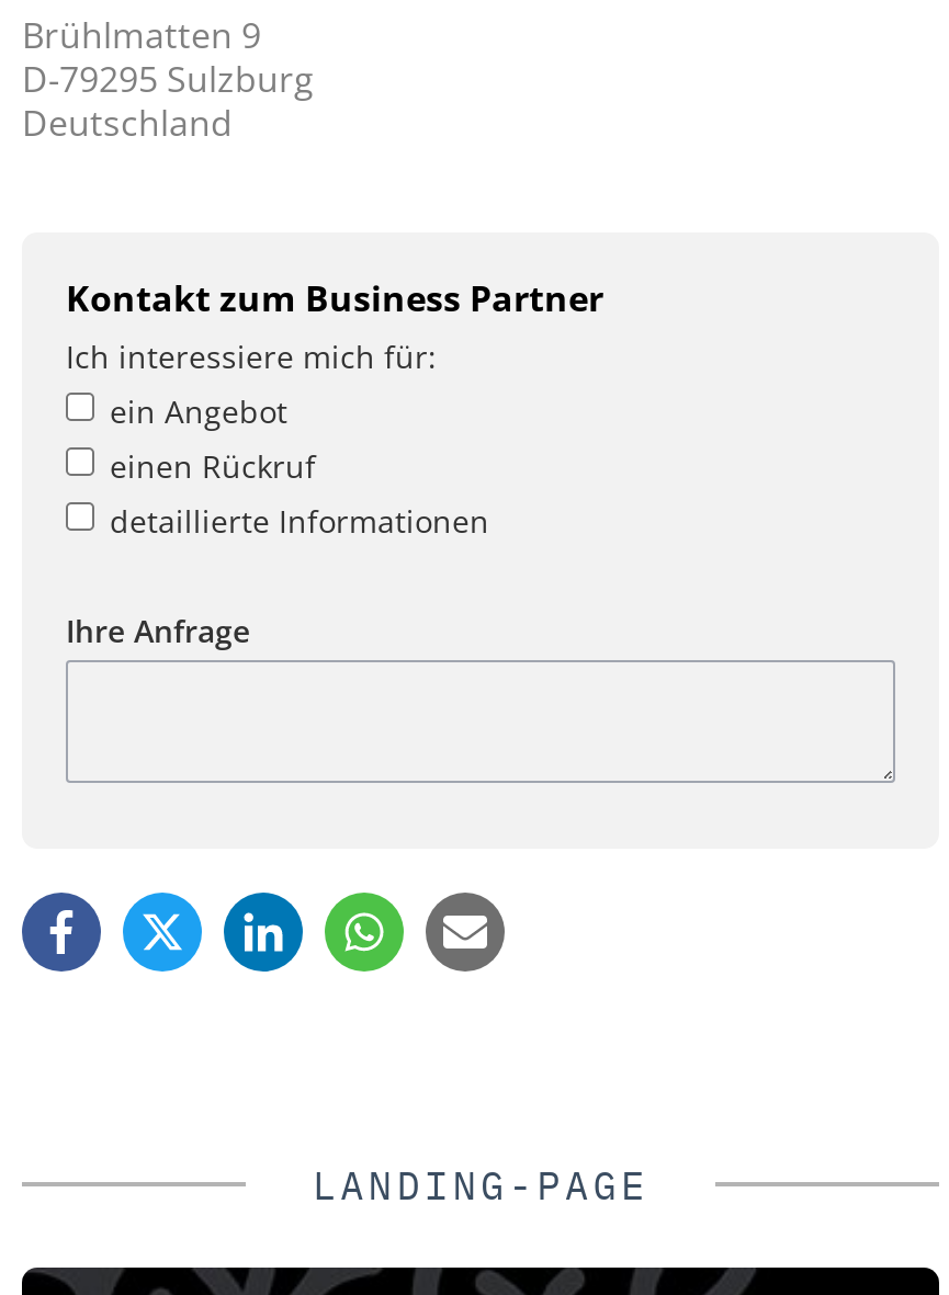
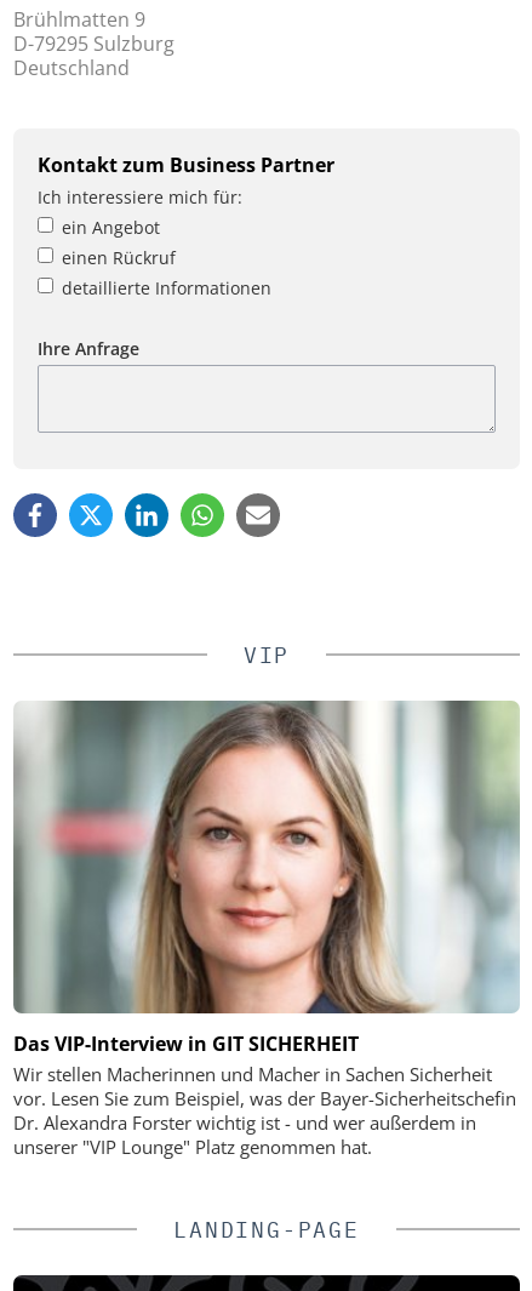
+ [image]
+ Das VIP-Interview in GIT SICHERHEIT
+ Wir stellen Macherinnen und Macher in Sachen Sicherheit
+ vor. Lesen Sie zum Beispiel, was der Bayer-Sicherheitschefin
+ Dr. Alexandra Forster wichtig ist - und wer außerdem in
+ unserer "VIP Lounge" Platz genommen hat.

+ VIP
